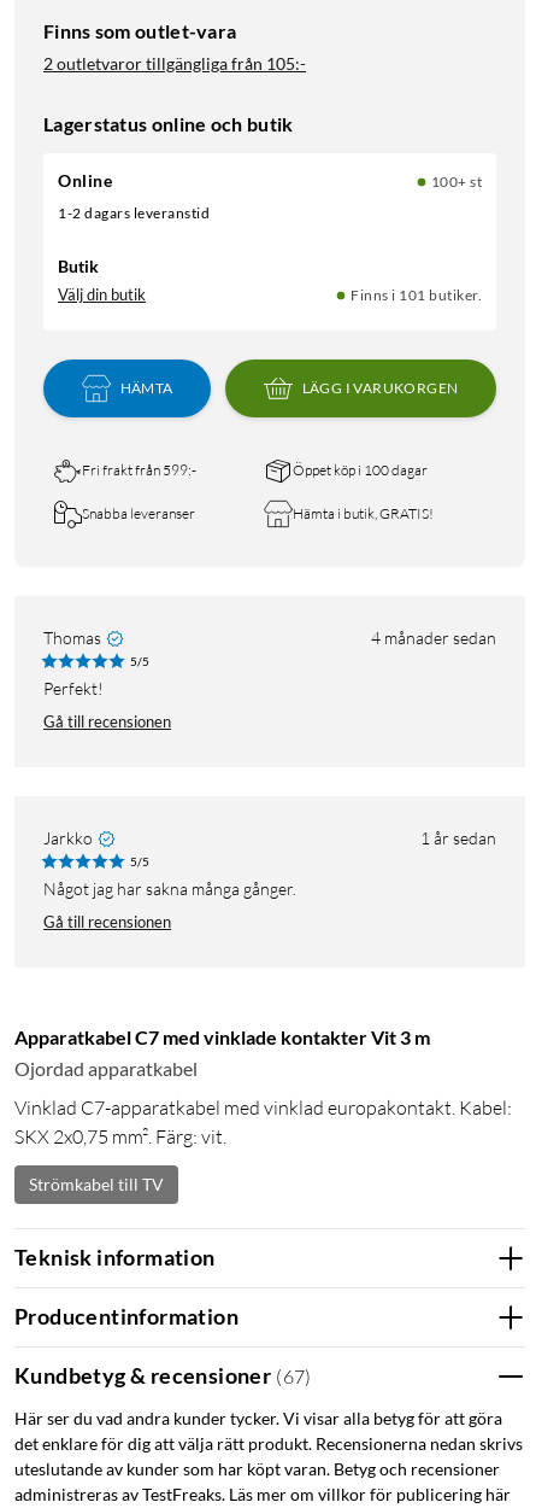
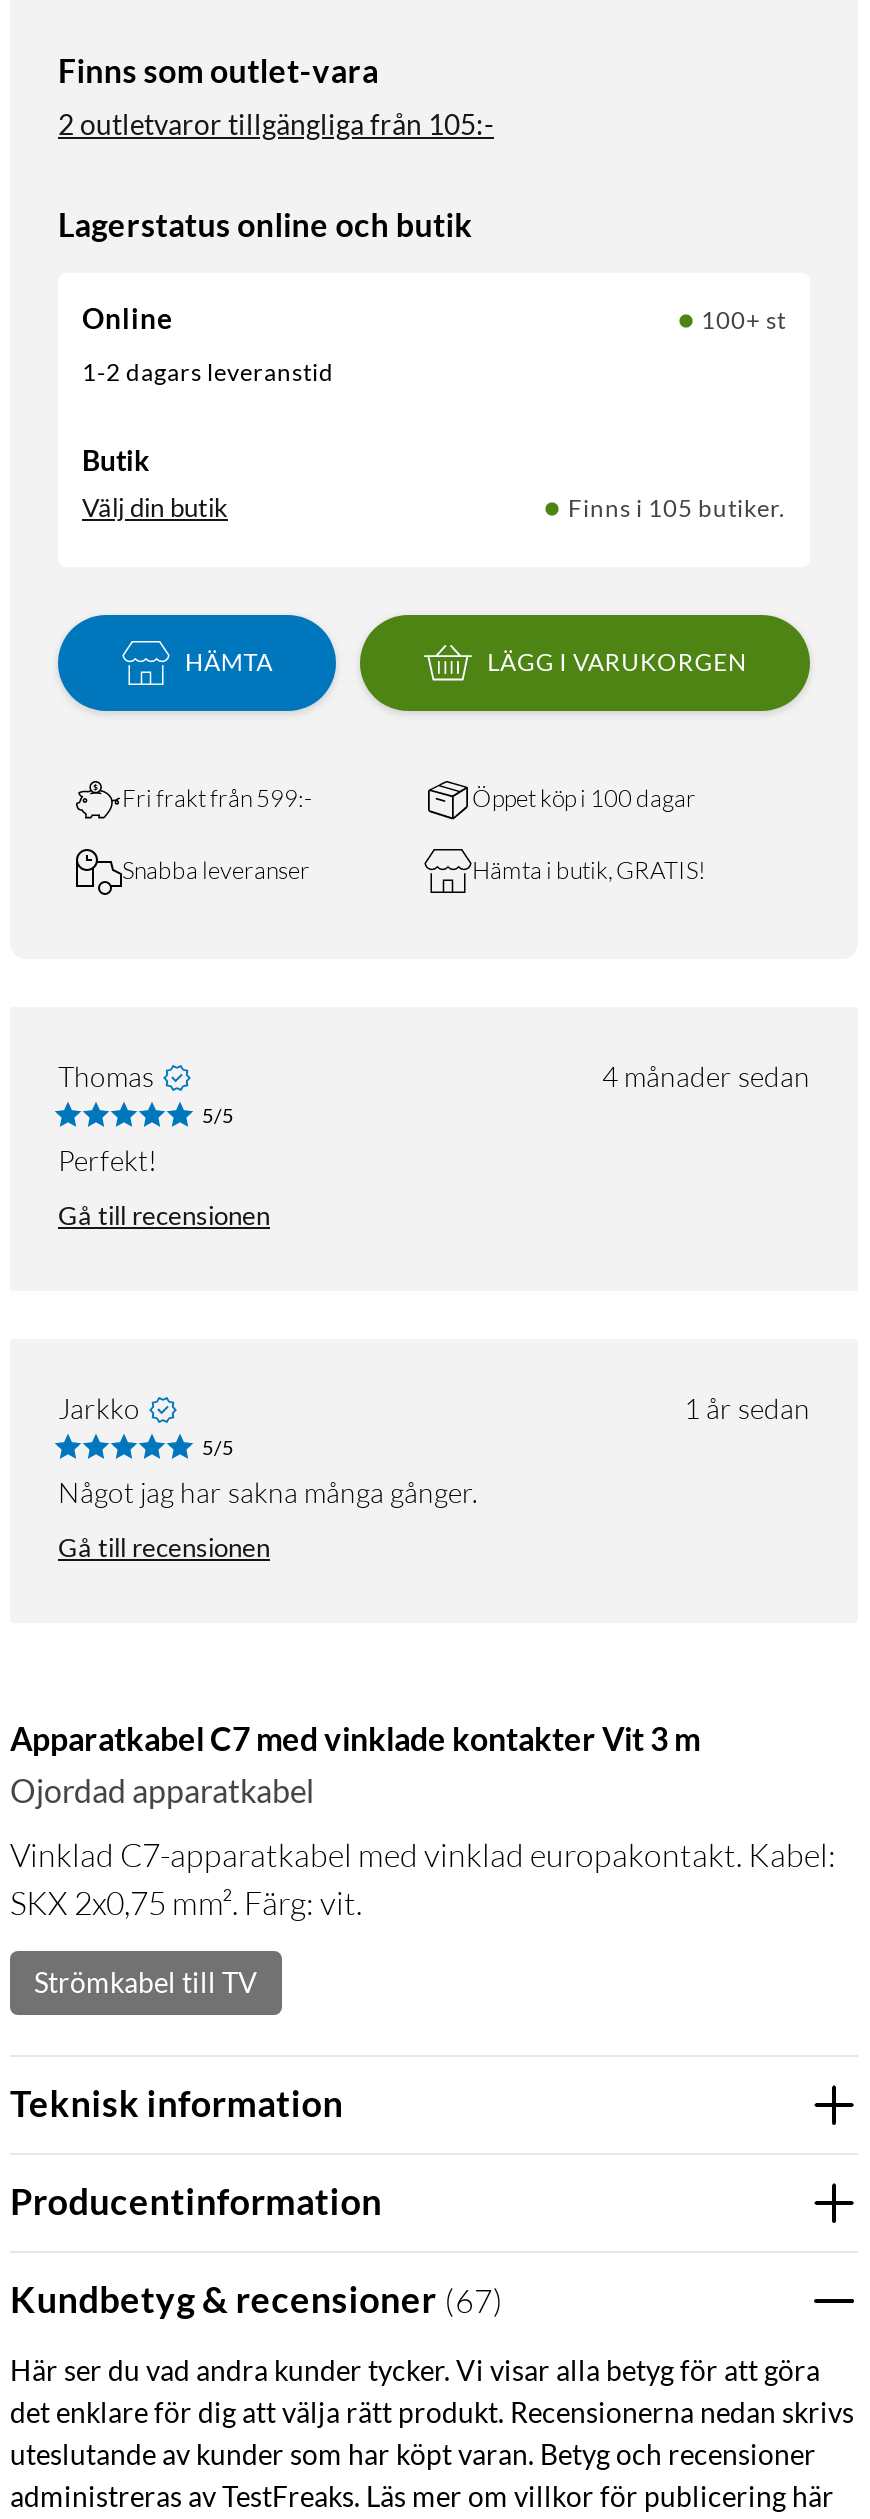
- Finns i 101 butiker.
+ Finns i 105 butiker.
